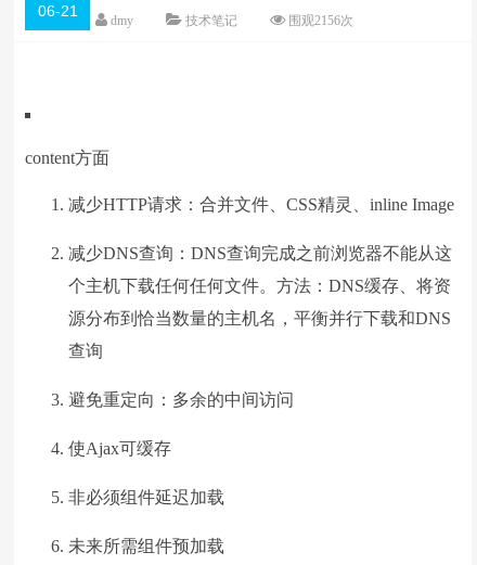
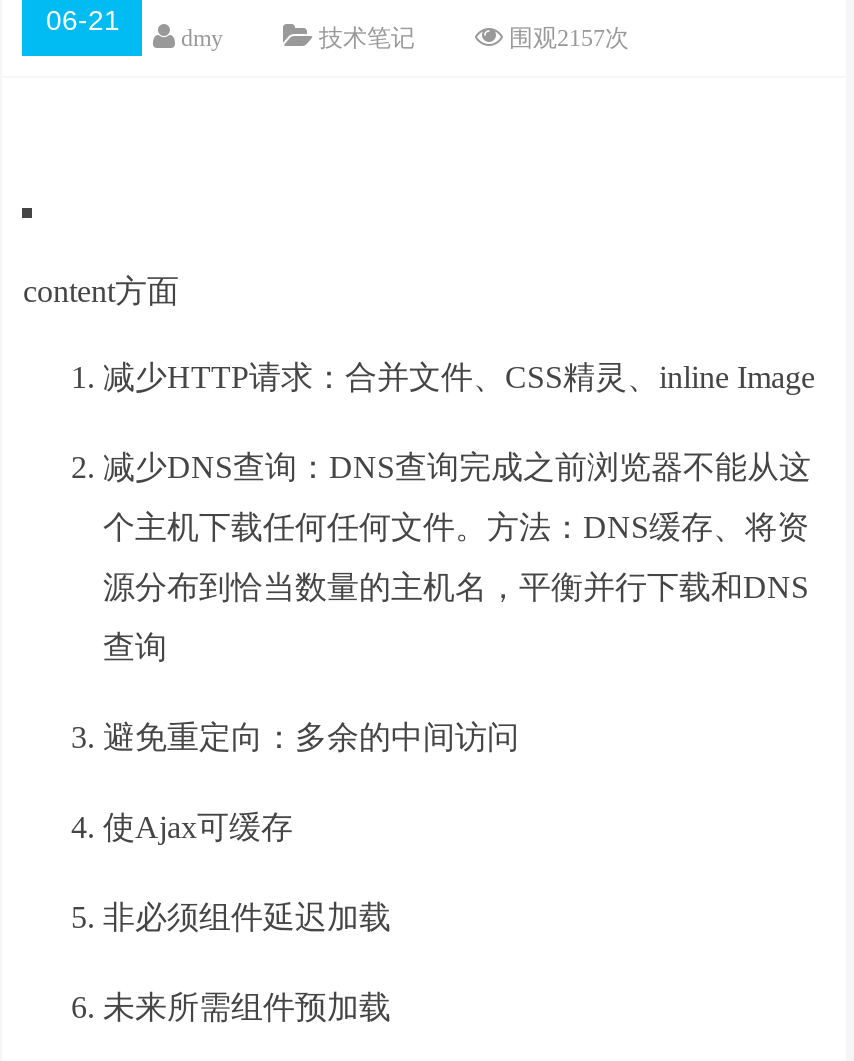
- 围观2156次
+ 围观2157次
